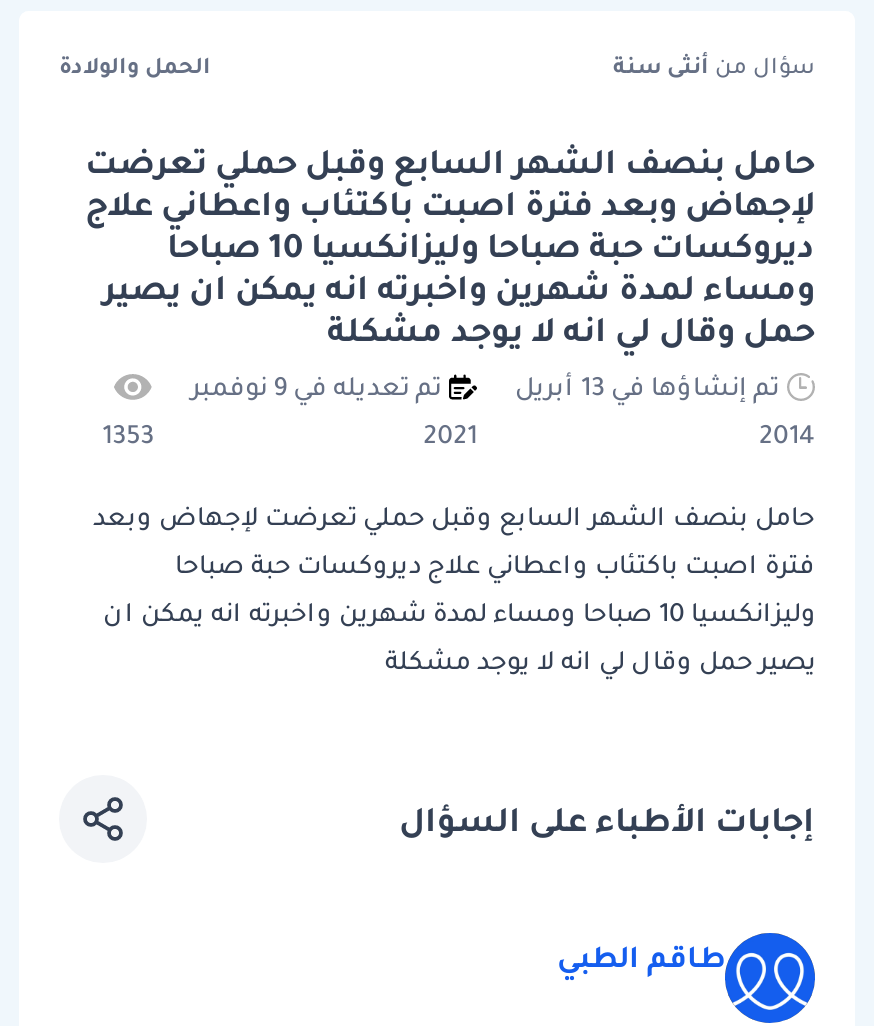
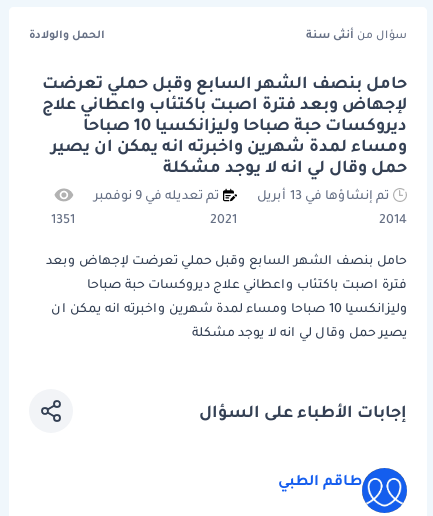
- 1353
+ 1351
